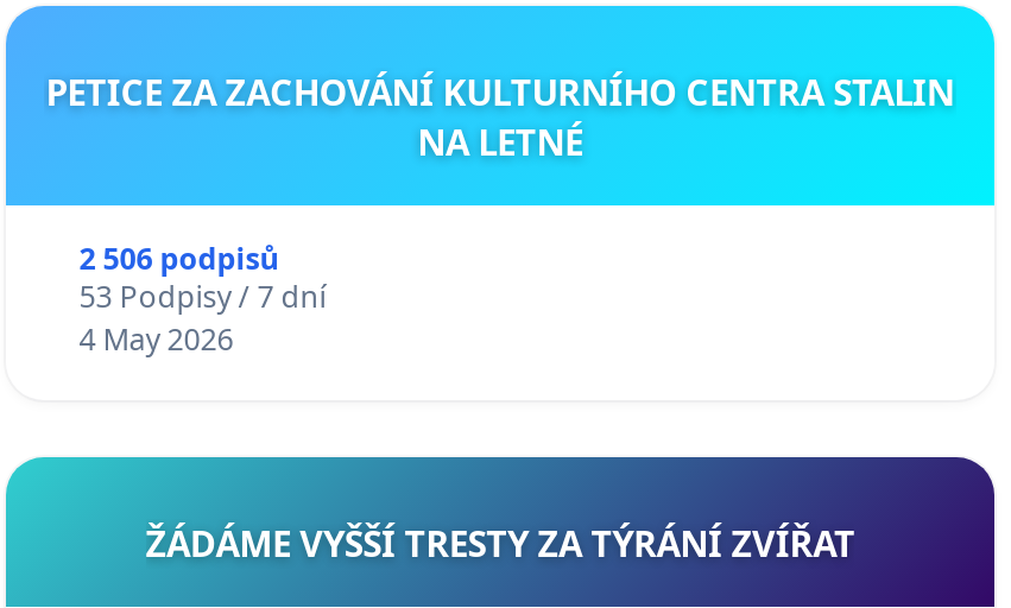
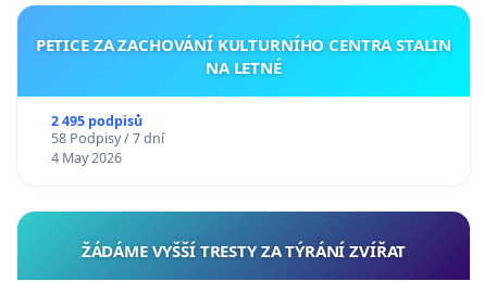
- 2 506 podpisů
+ 2 495 podpisů

- 53 Podpisy / 7 dní
+ 58 Podpisy / 7 dní
